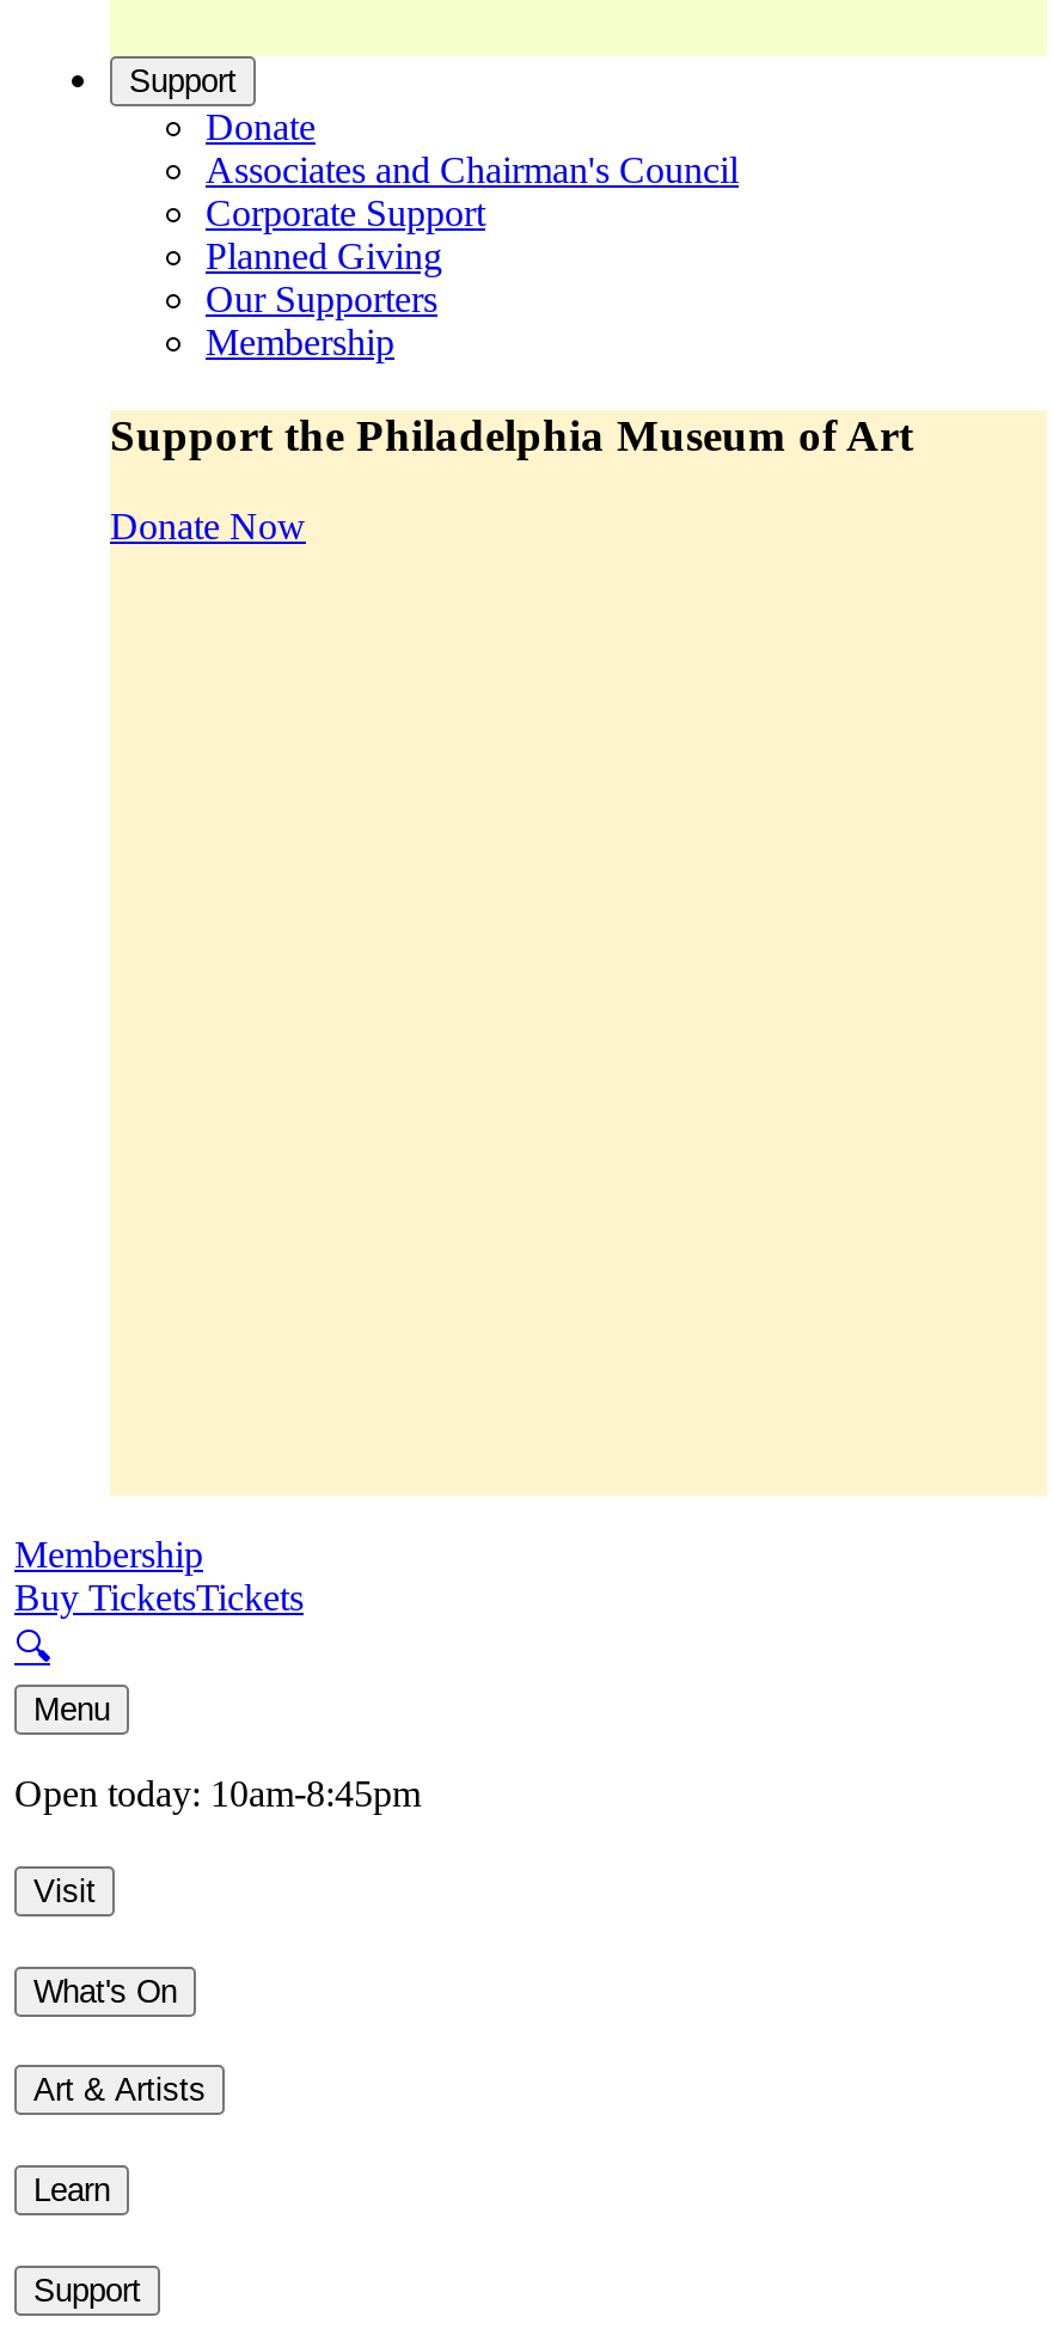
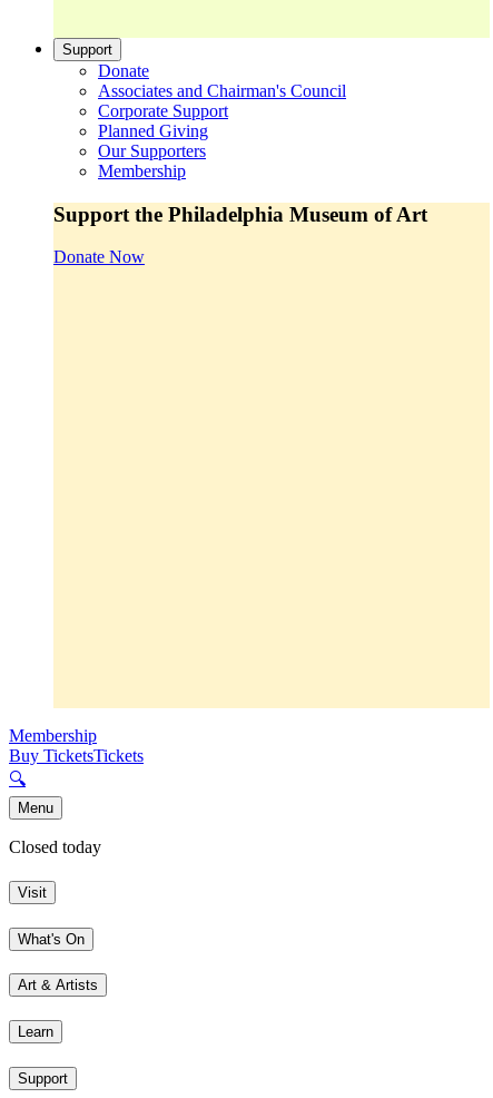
- Open today: 10am-8:45pm
+ Closed today
